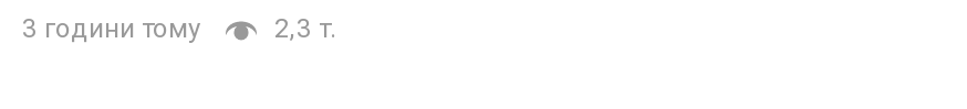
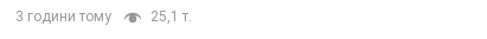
- 2,3 т.
+ 25,1 т.
